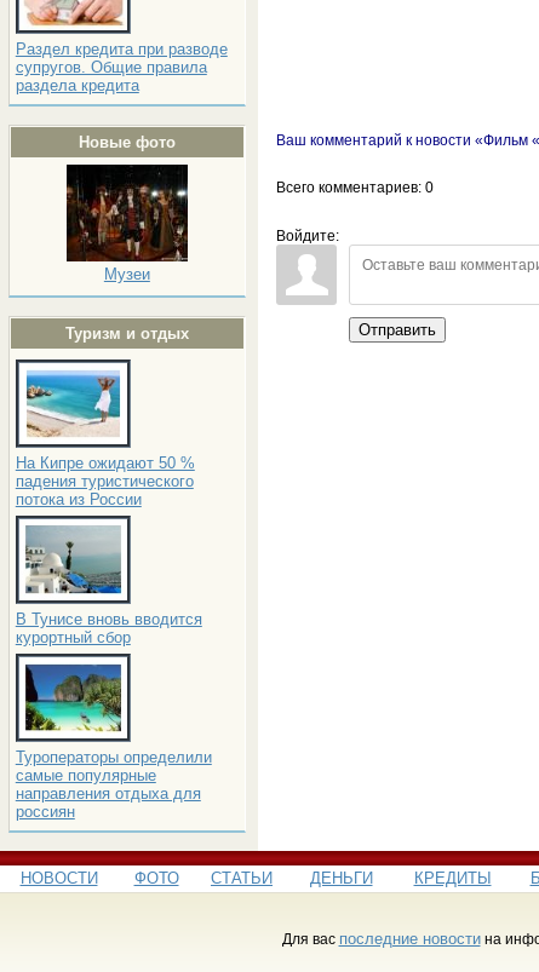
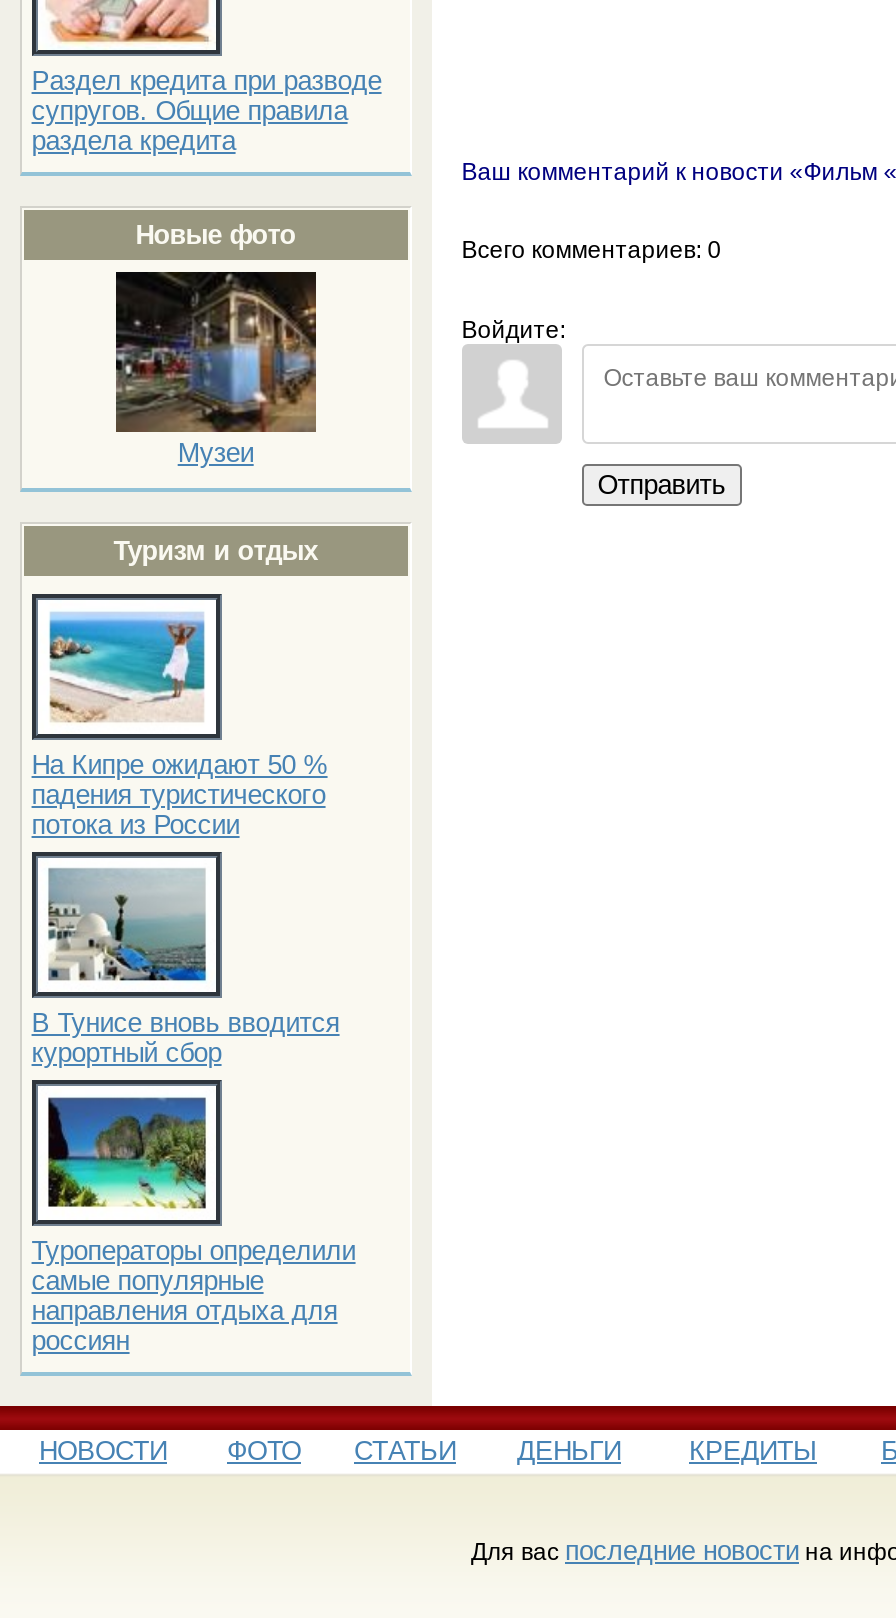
- [image]
+ [image]

moved up: Всего комментариев: 0 | Войдите: | Отправить
